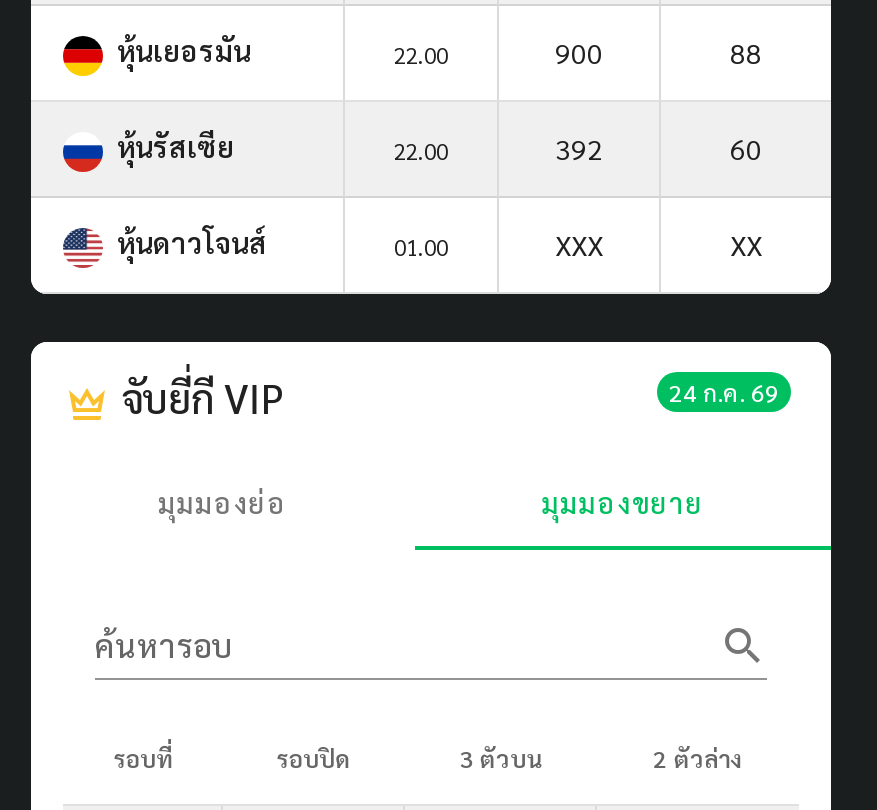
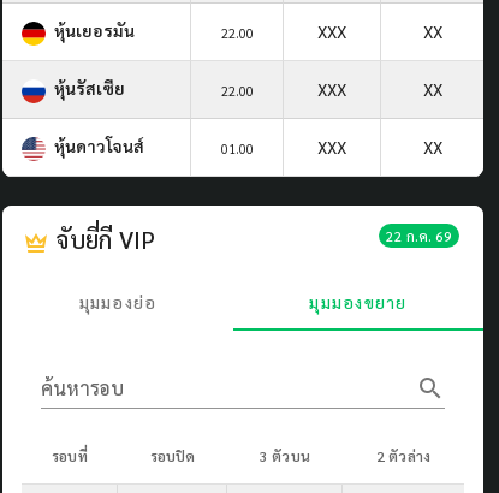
- 900
- 88
+ XXX
+ XX

- 392
- 60
+ XXX
+ XX

- 24 ก.ค. 69
+ 22 ก.ค. 69
